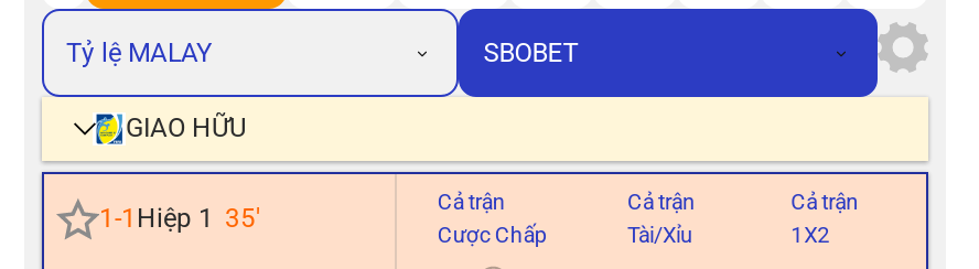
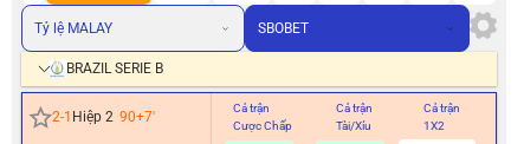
- GIAO HỮU
+ BRAZIL SERIE B

- 1 - 1 Hiệp 1 35
+ 2 - 1 Hiệp 2 90+7
